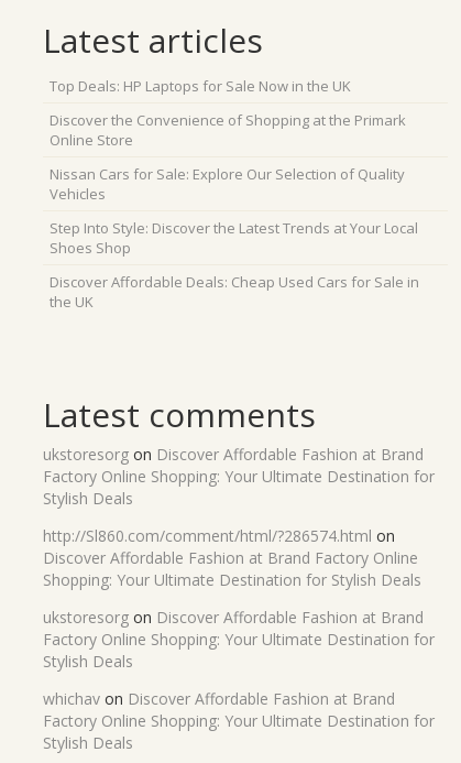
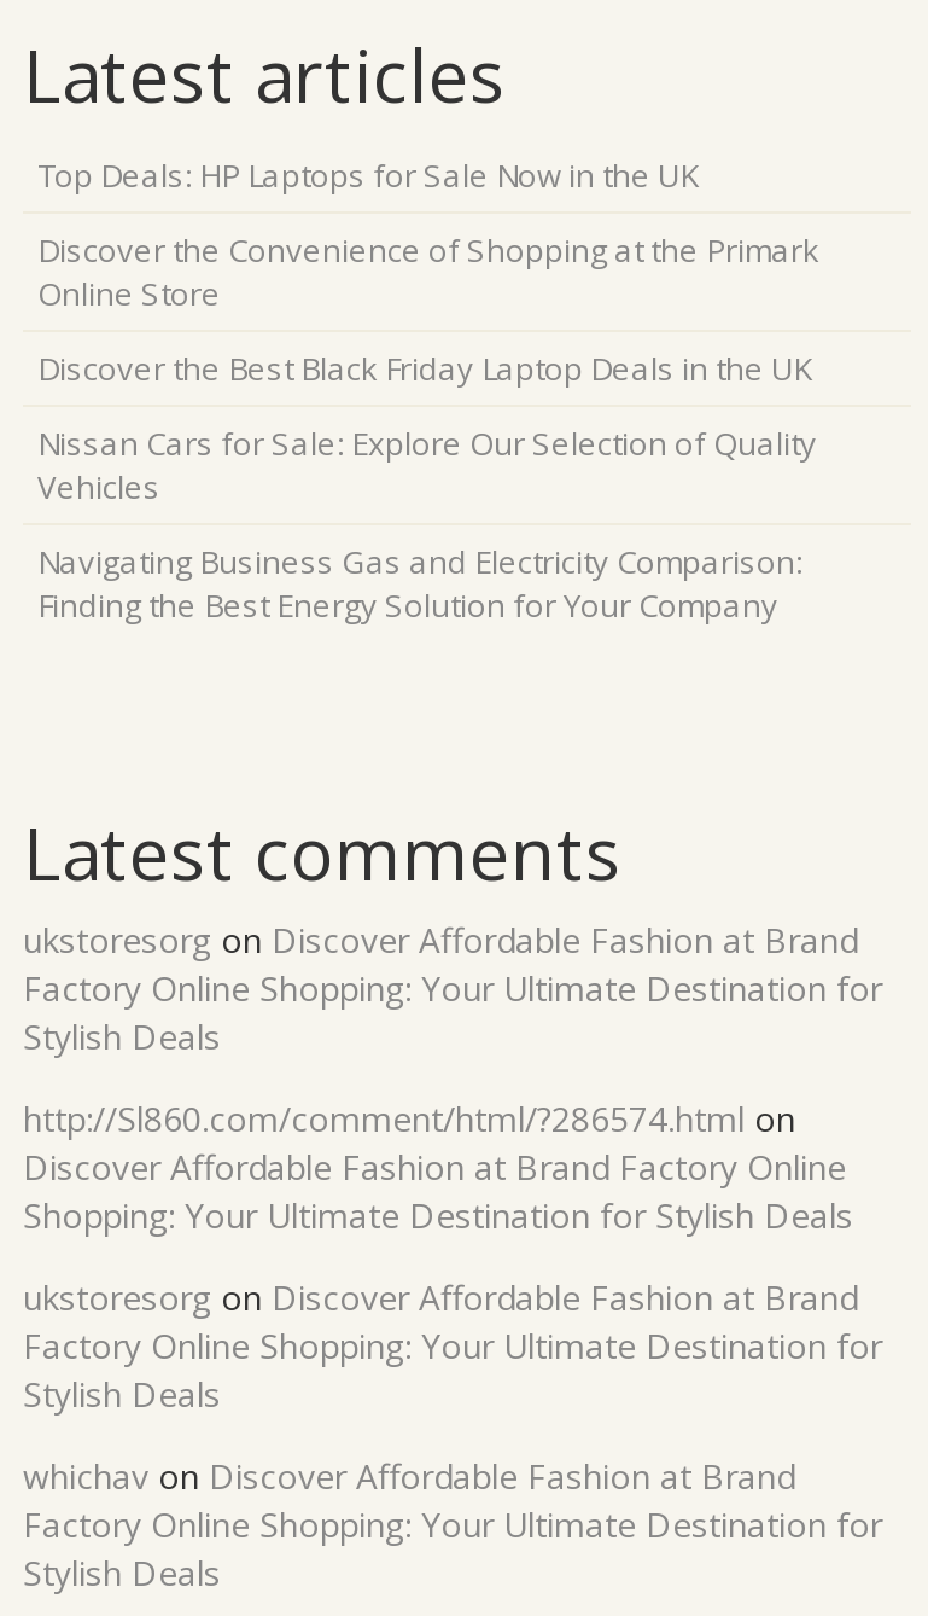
+ Discover the Best Black Friday Laptop Deals in the UK

moved down: Nissan Cars for Sale: Explore Our Selection of Quality | Vehicles

- Step Into Style: Discover the Latest Trends at Your Local
- Shoes Shop
- Discover Affordable Deals: Cheap Used Cars for Sale in
- the UK
+ Navigating Business Gas and Electricity Comparison:
+ Finding the Best Energy Solution for Your Company
